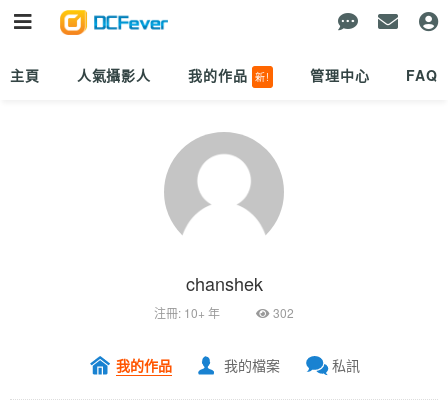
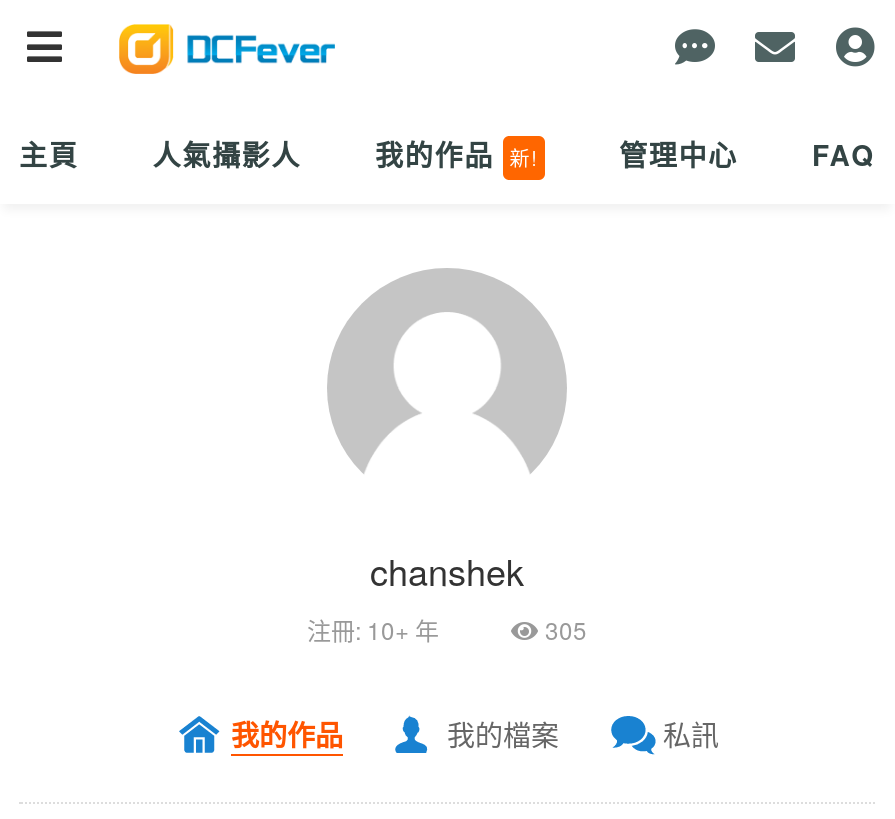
- 注冊: 10+ 年 302
+ 注冊: 10+ 年 305
